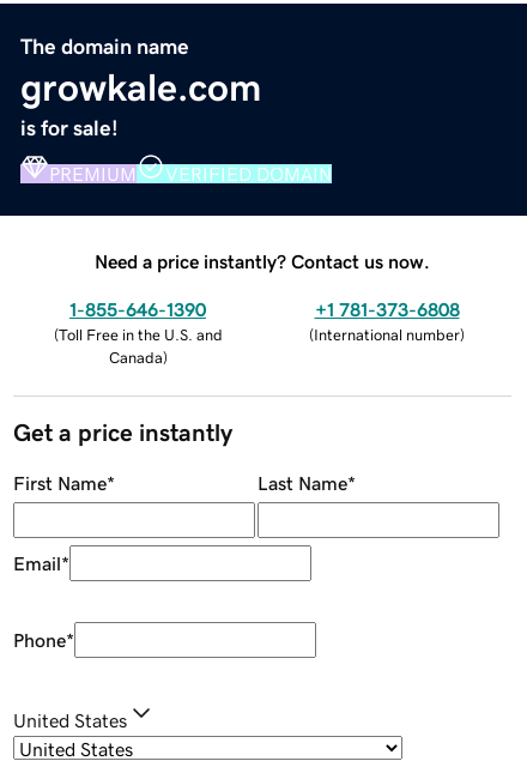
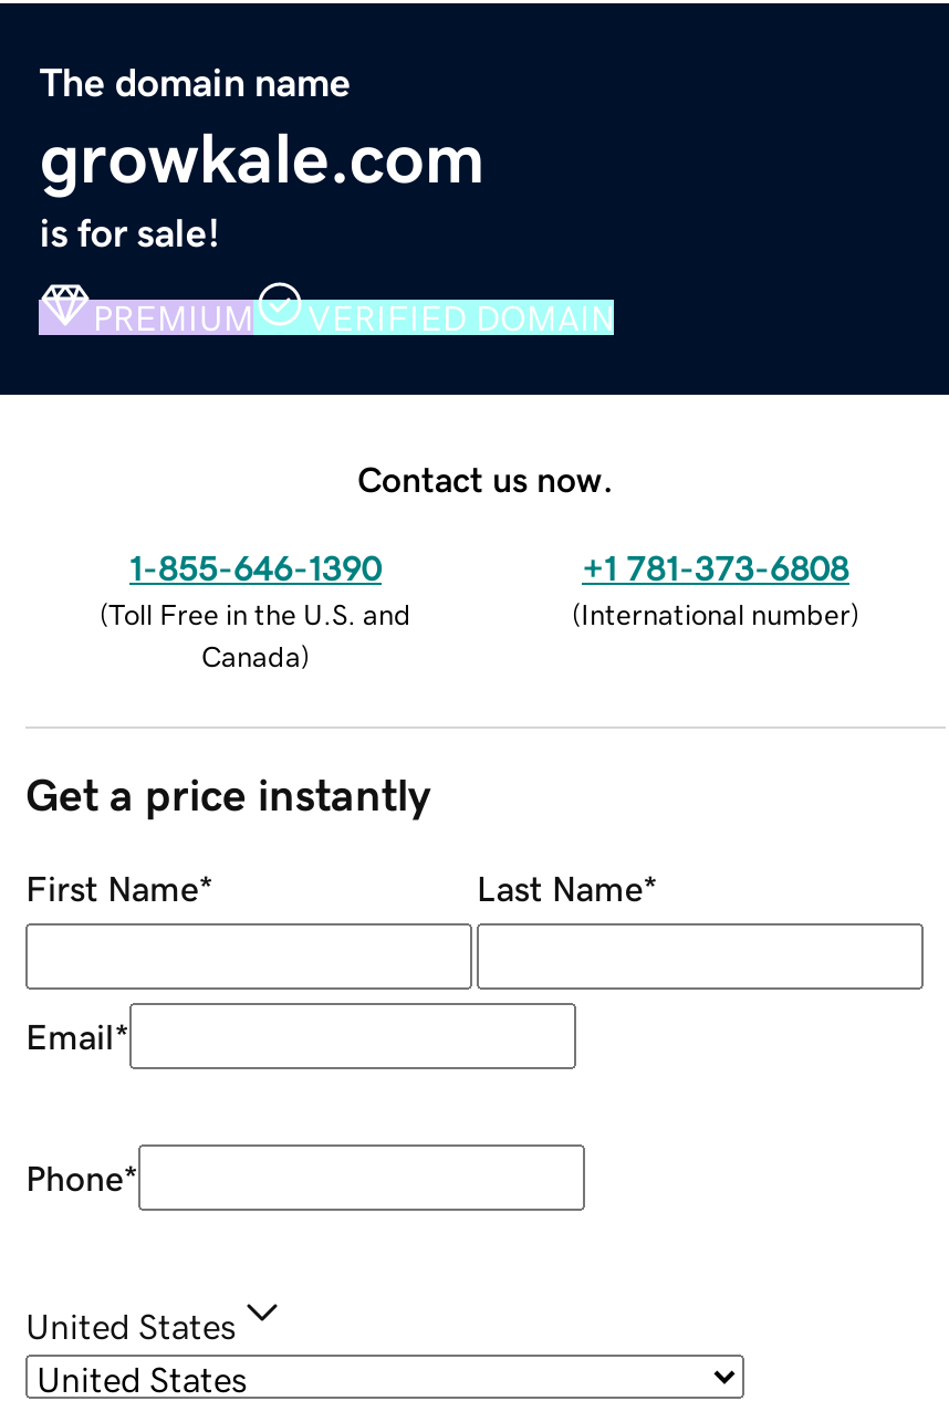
- Need a price instantly? Contact us now.
+ Contact us now.
